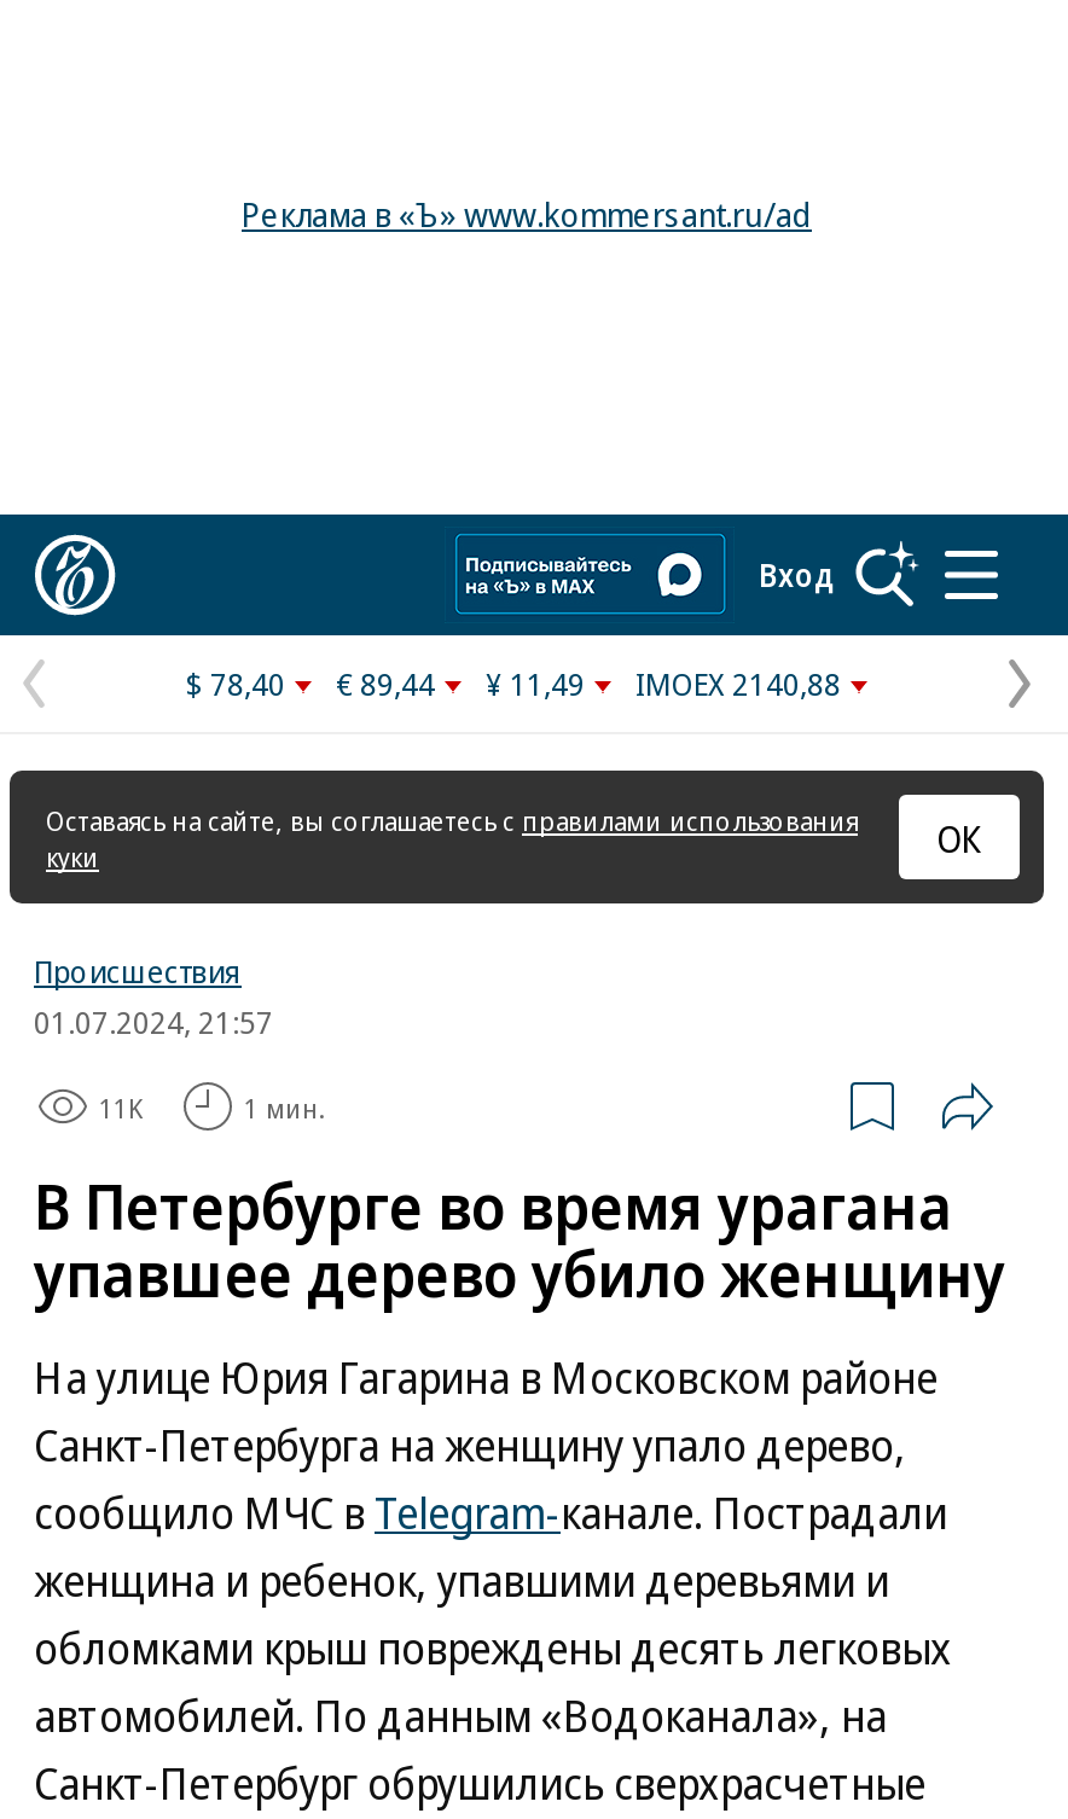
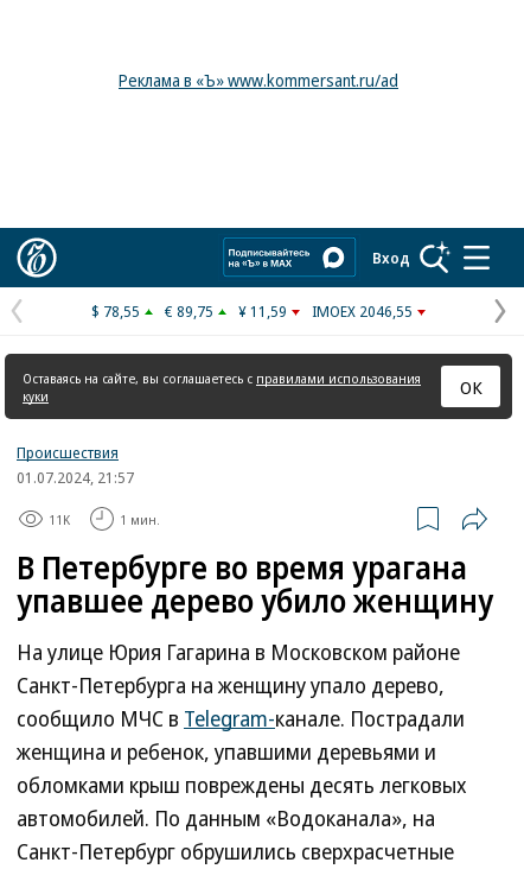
- $ 78,40
+ $ 78,55

- € 89,44
+ € 89,75

- ¥ 11,49
+ ¥ 11,59

- IMOEX 2140,88
+ IMOEX 2046,55
